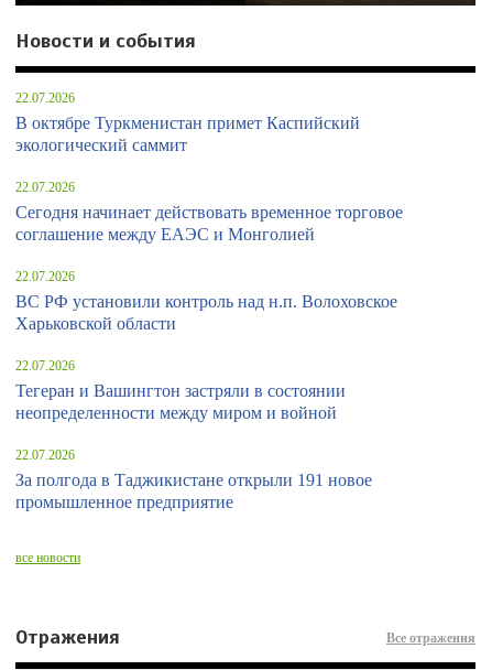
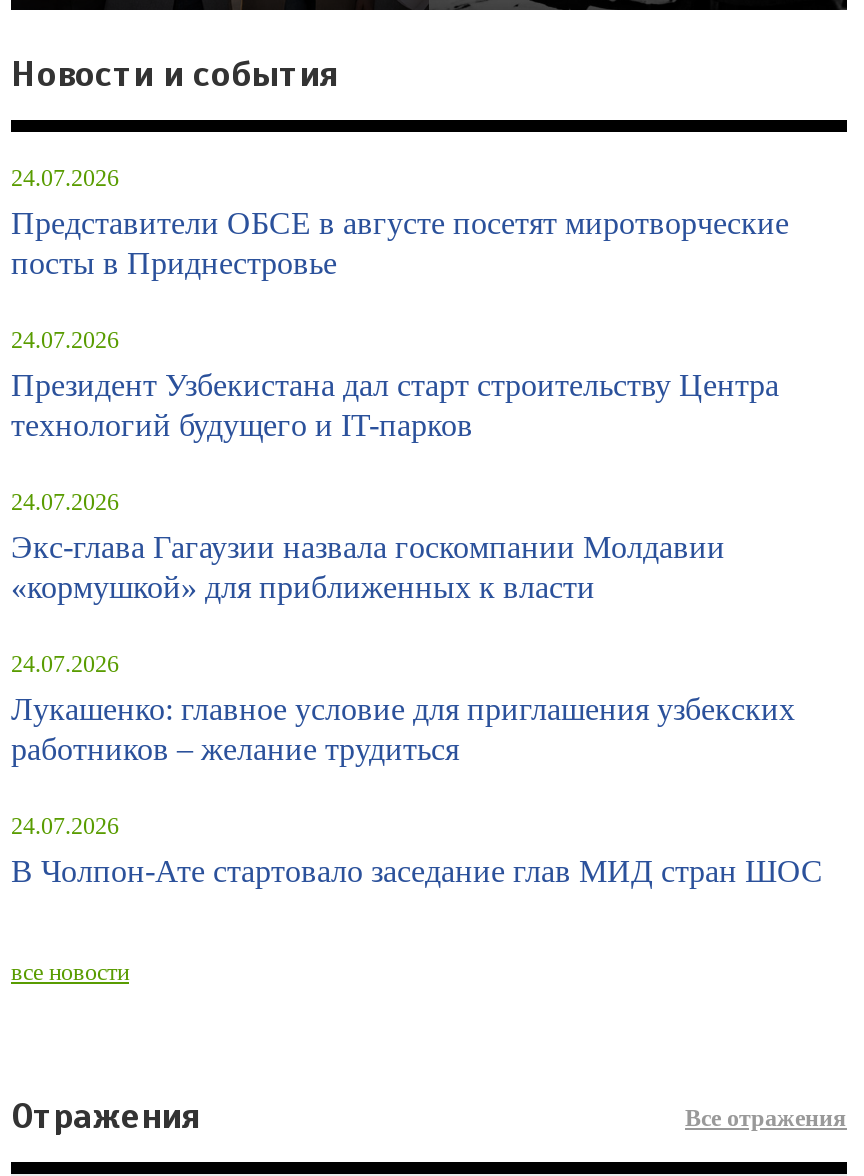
- 22.07.2026
- В октябре Туркменистан примет Каспийский
- экологический саммит
+ 24.07.2026
+ Представители ОБСЕ в августе посетят миротворческие
+ посты в Приднестровье

- 22.07.2026
- Сегодня начинает действовать временное торговое
- соглашение между ЕАЭС и Монголией
+ 24.07.2026
+ Президент Узбекистана дал старт строительству Центра
+ технологий будущего и IT-парков

- 22.07.2026
- ВС РФ установили контроль над н.п. Волоховское
- Харьковской области
+ 24.07.2026
+ Экс-глава Гагаузии назвала госкомпании Молдавии
+ «кормушкой» для приближенных к власти

- 22.07.2026
- Тегеран и Вашингтон застряли в состоянии
- неопределенности между миром и войной
+ 24.07.2026
+ Лукашенко: главное условие для приглашения узбекских
+ работников – желание трудиться

- 22.07.2026
- За полгода в Таджикистане открыли 191 новое
- промышленное предприятие
+ 24.07.2026
+ В Чолпон-Ате стартовало заседание глав МИД стран ШОС
